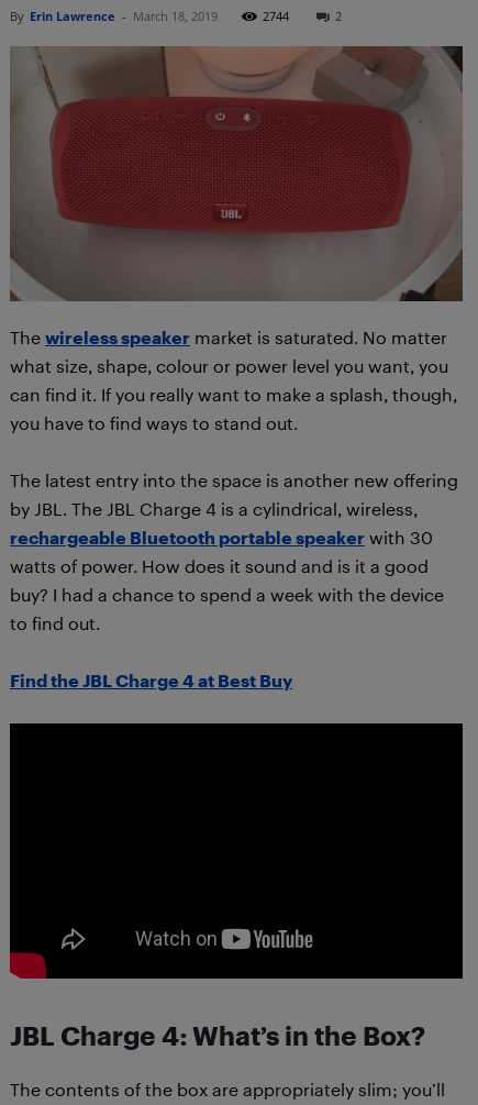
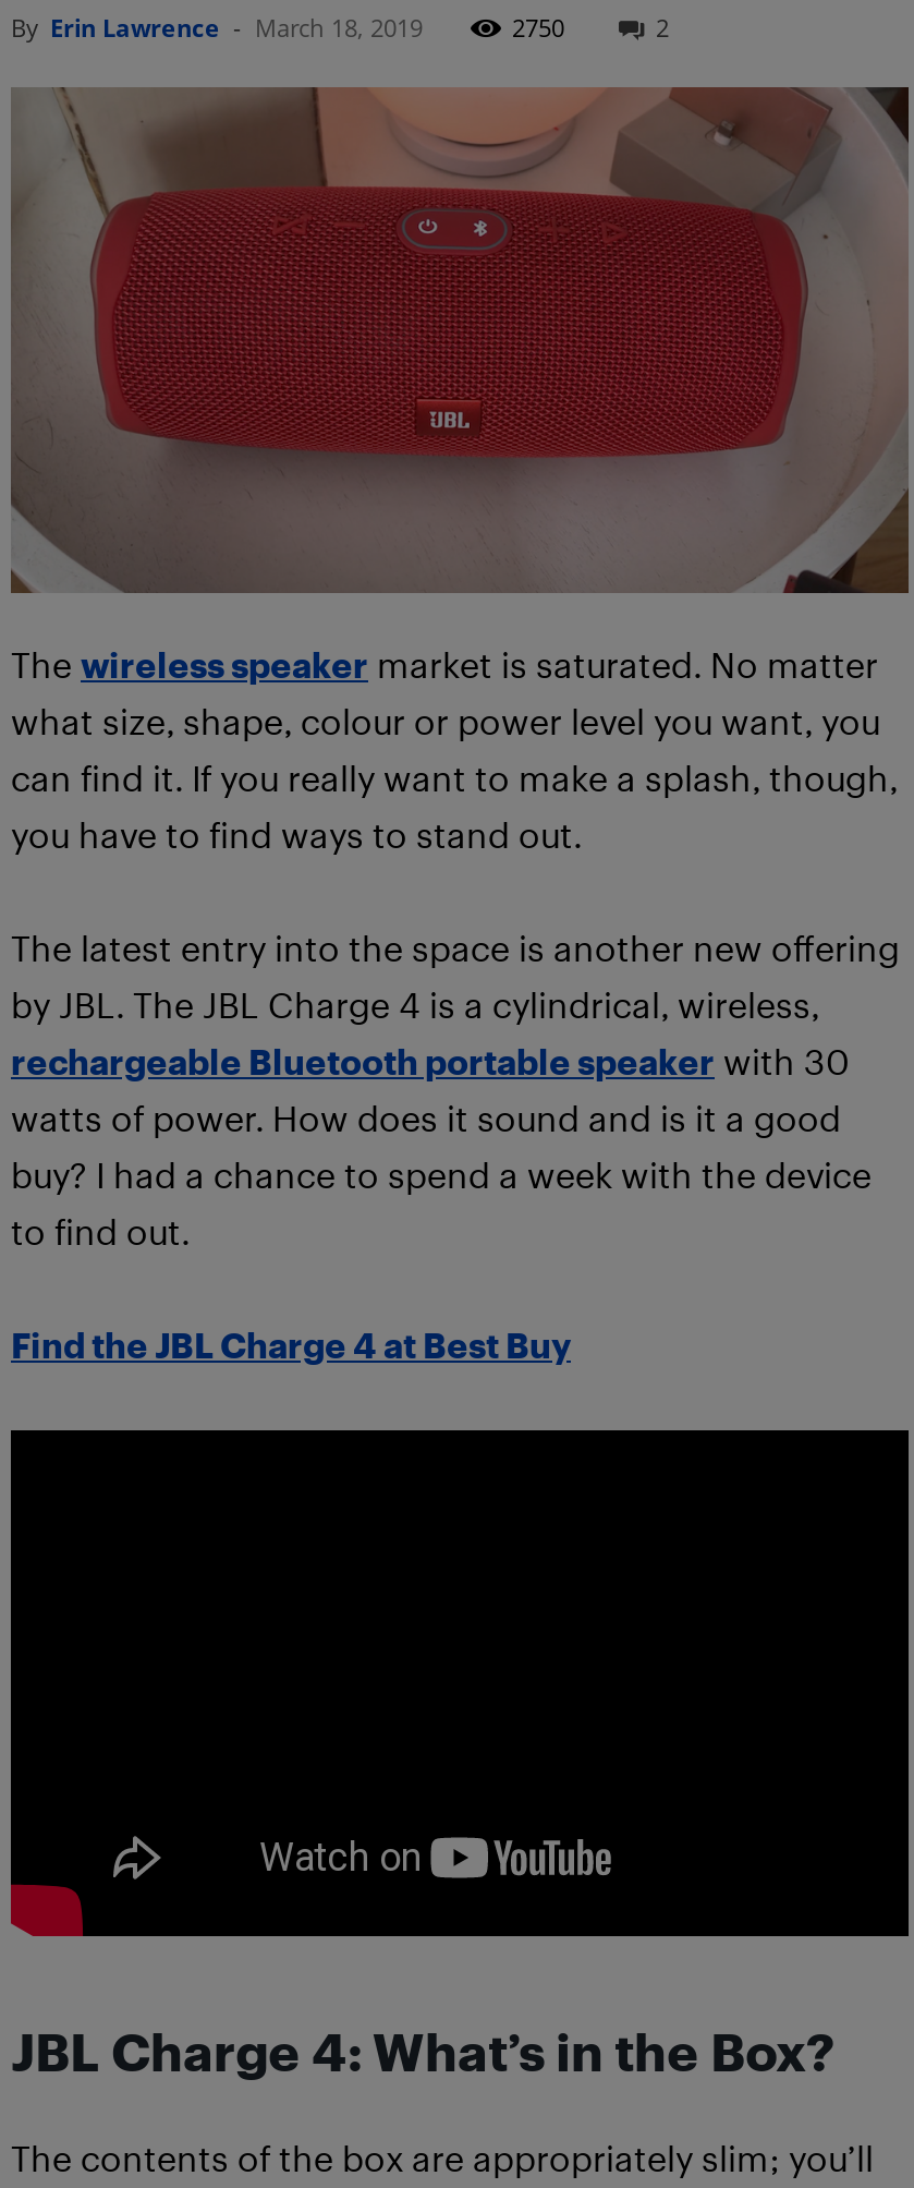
- 2744
+ 2750
